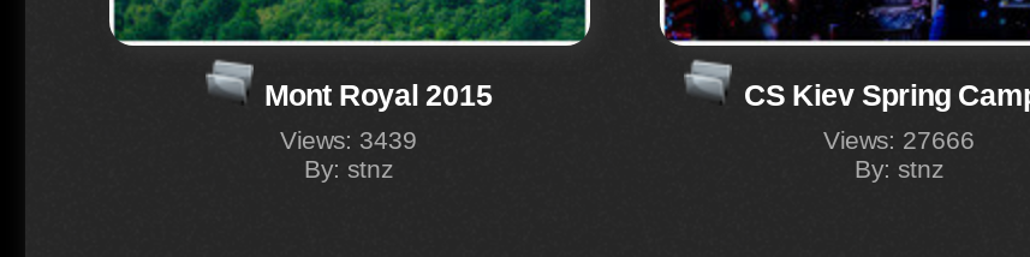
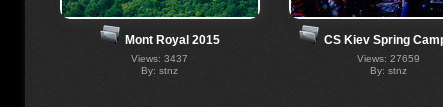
- Views: 3439
+ Views: 3437

- Views: 27666
+ Views: 27659
